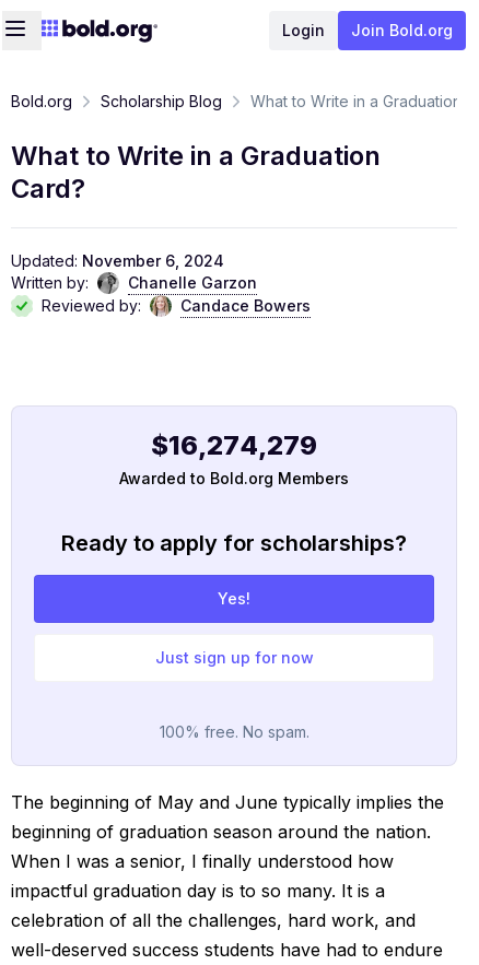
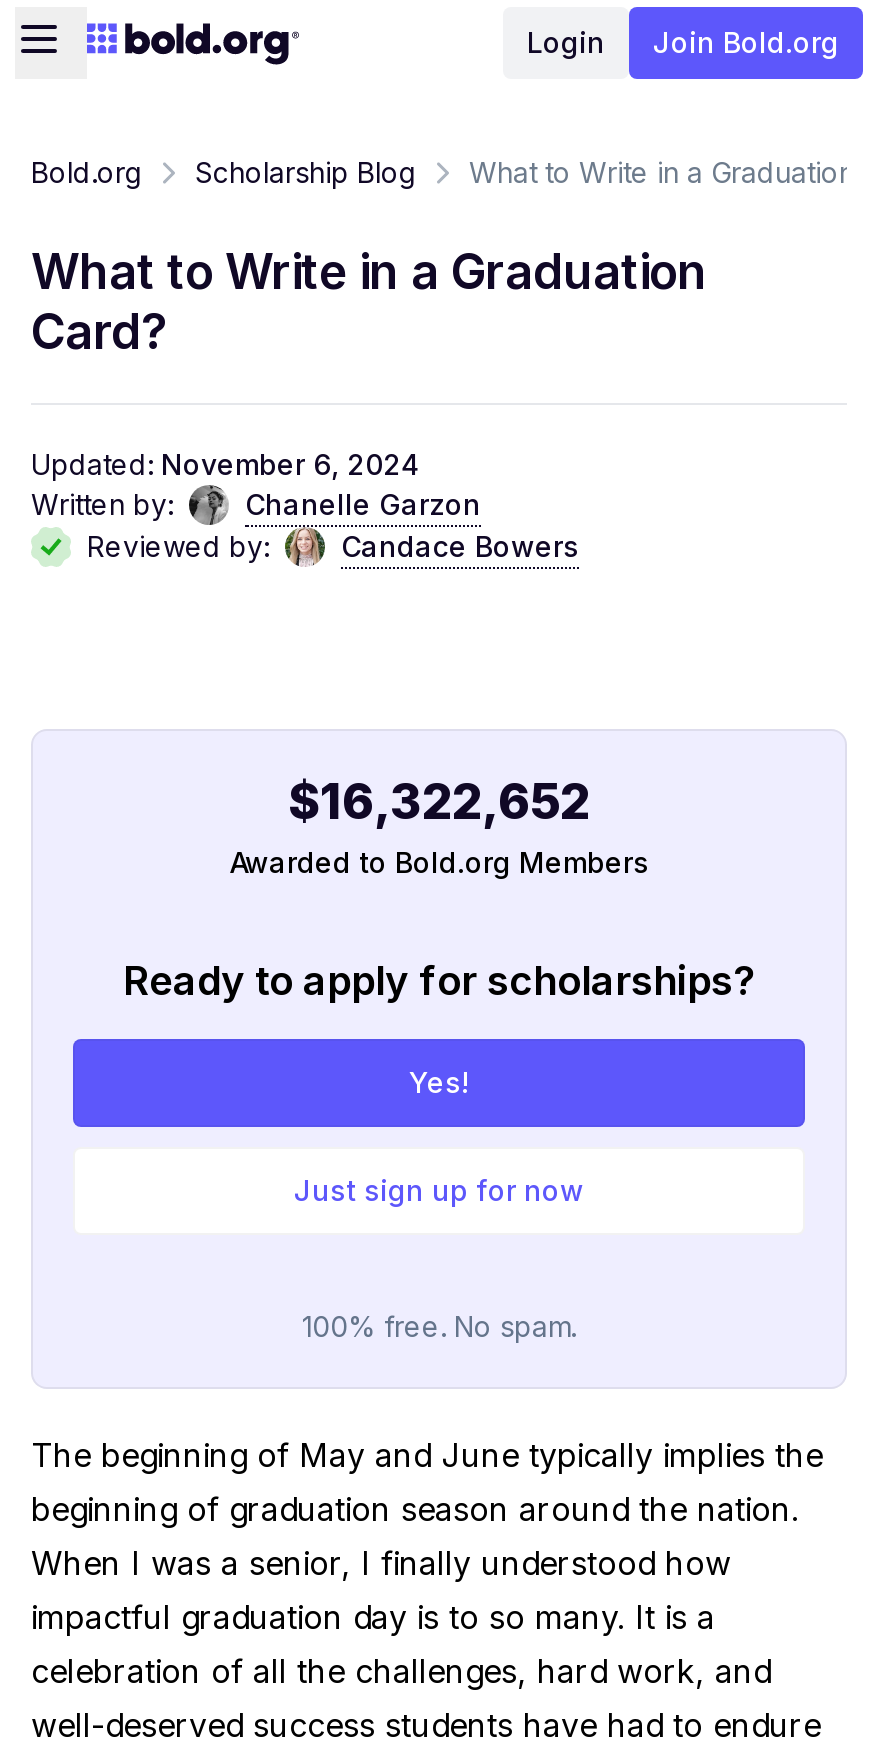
- $16,274,279
+ $16,322,652
